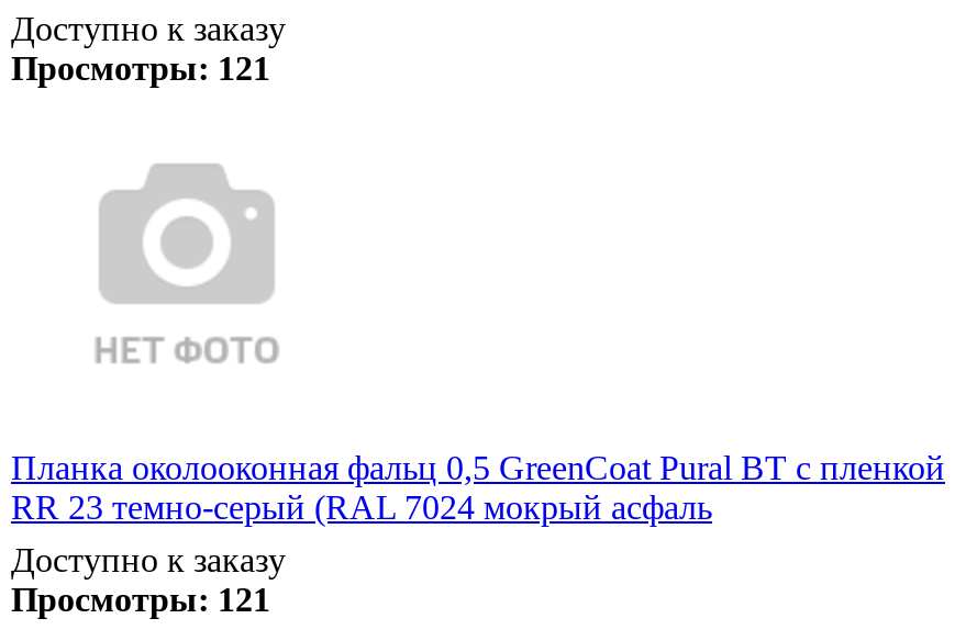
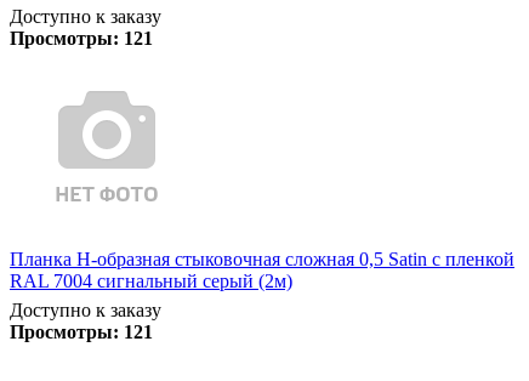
- Планка околооконная фальц 0,5 GreenCoat Pural BT с пленкой
- RR 23 темно-серый (RAL 7024 мокрый асфаль
+ Планка Н-образная стыковочная сложная 0,5 Satin с пленкой
+ RAL 7004 сигнальный серый (2м)
